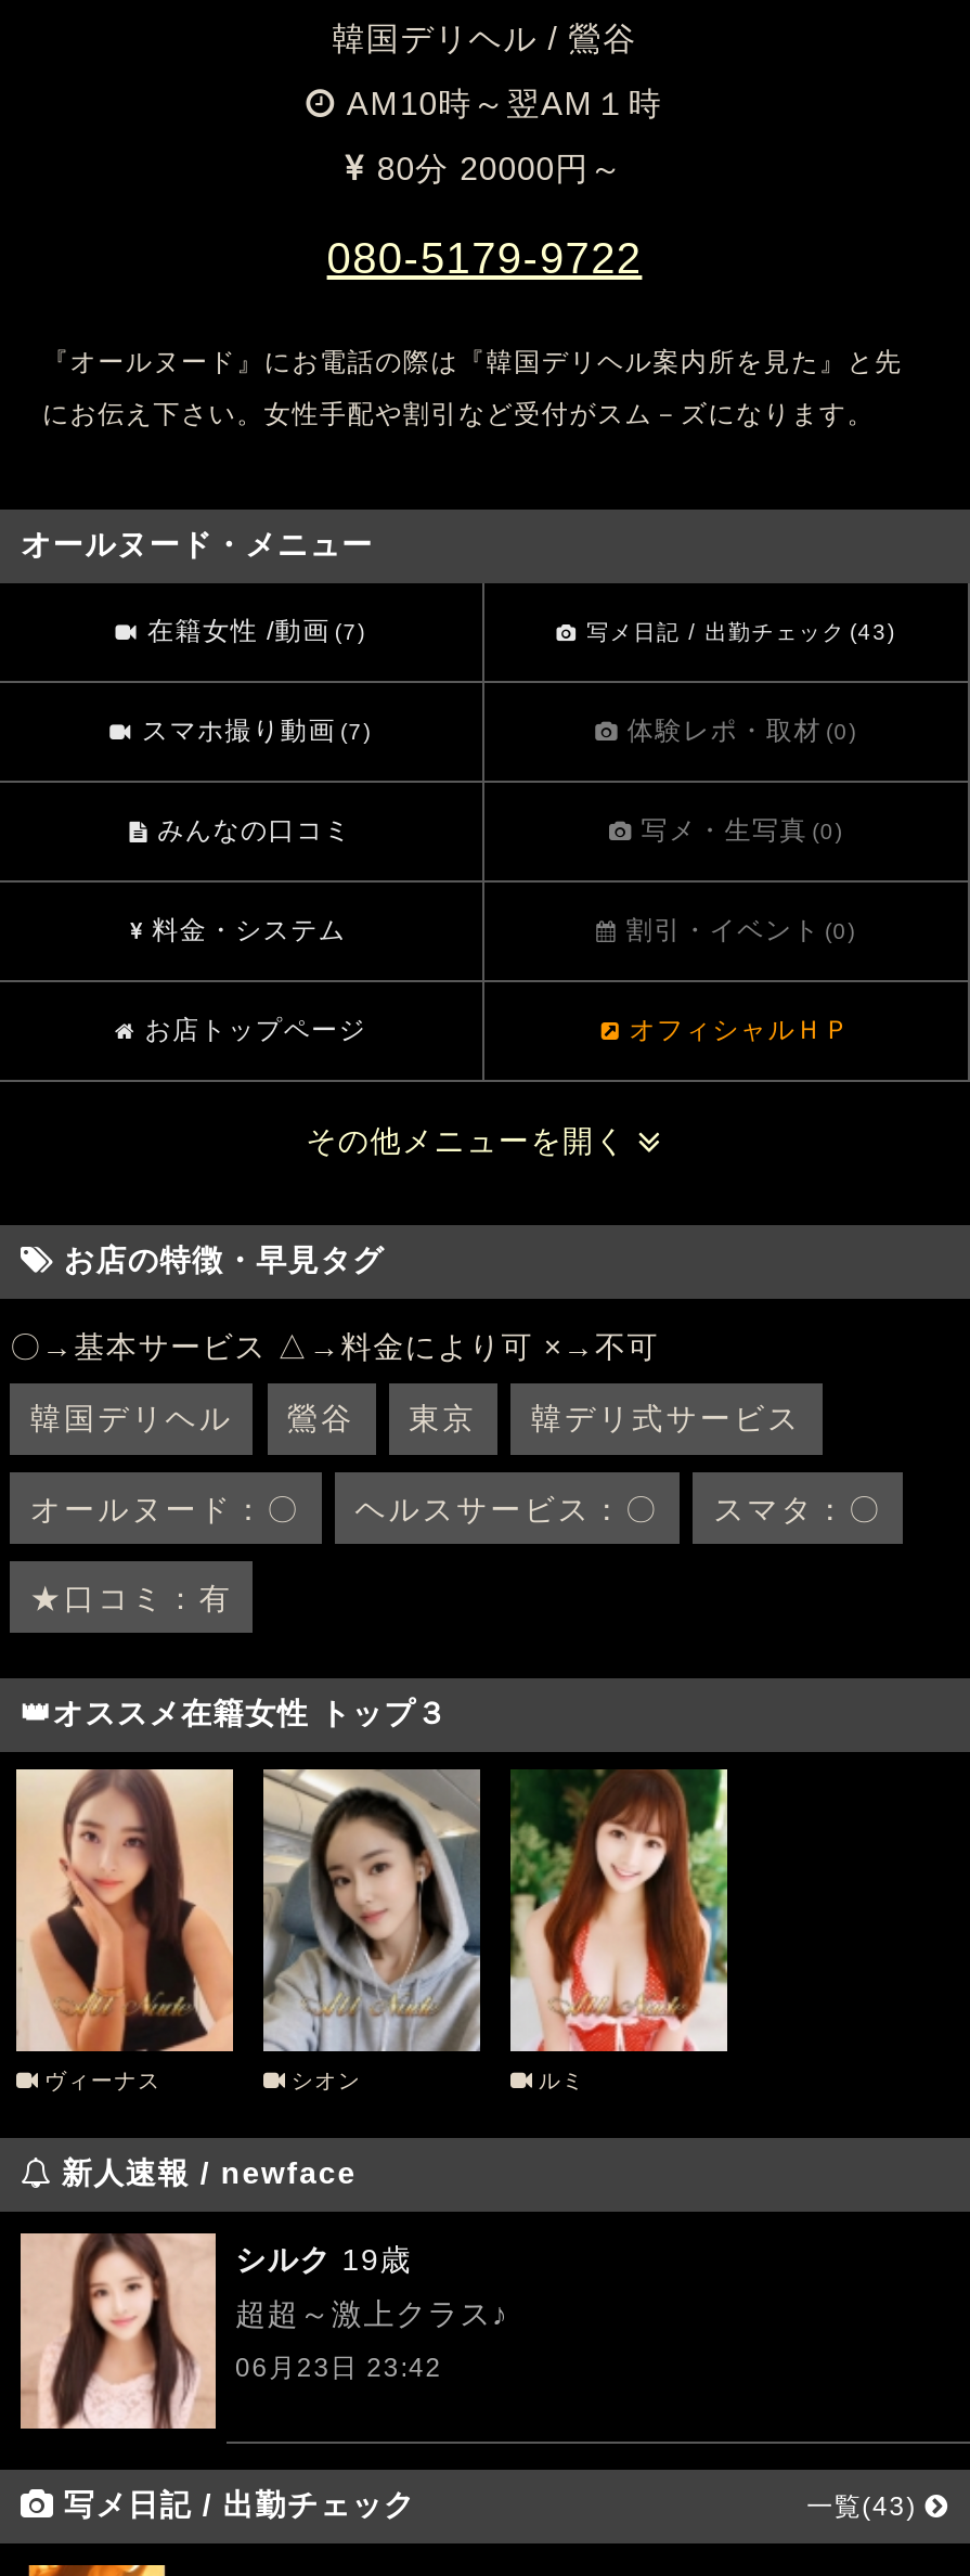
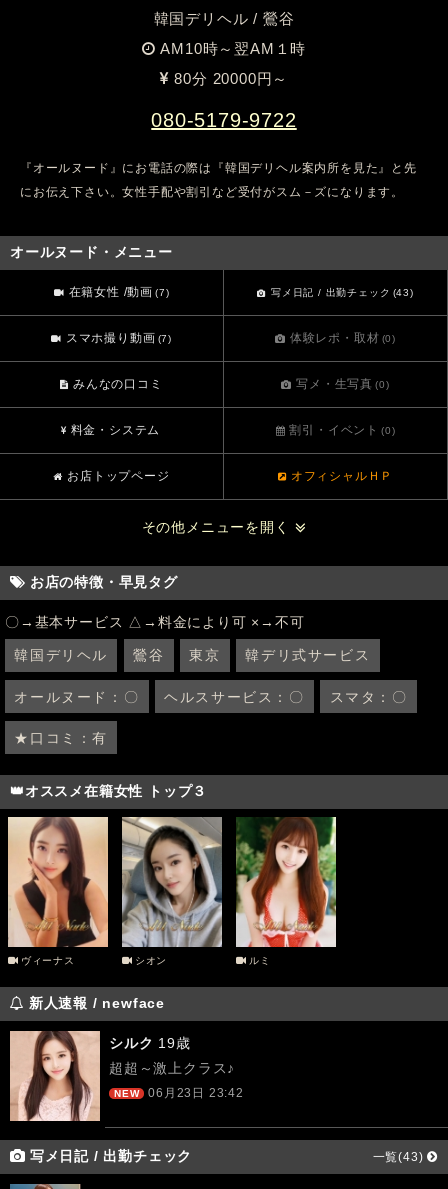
+ NEW
